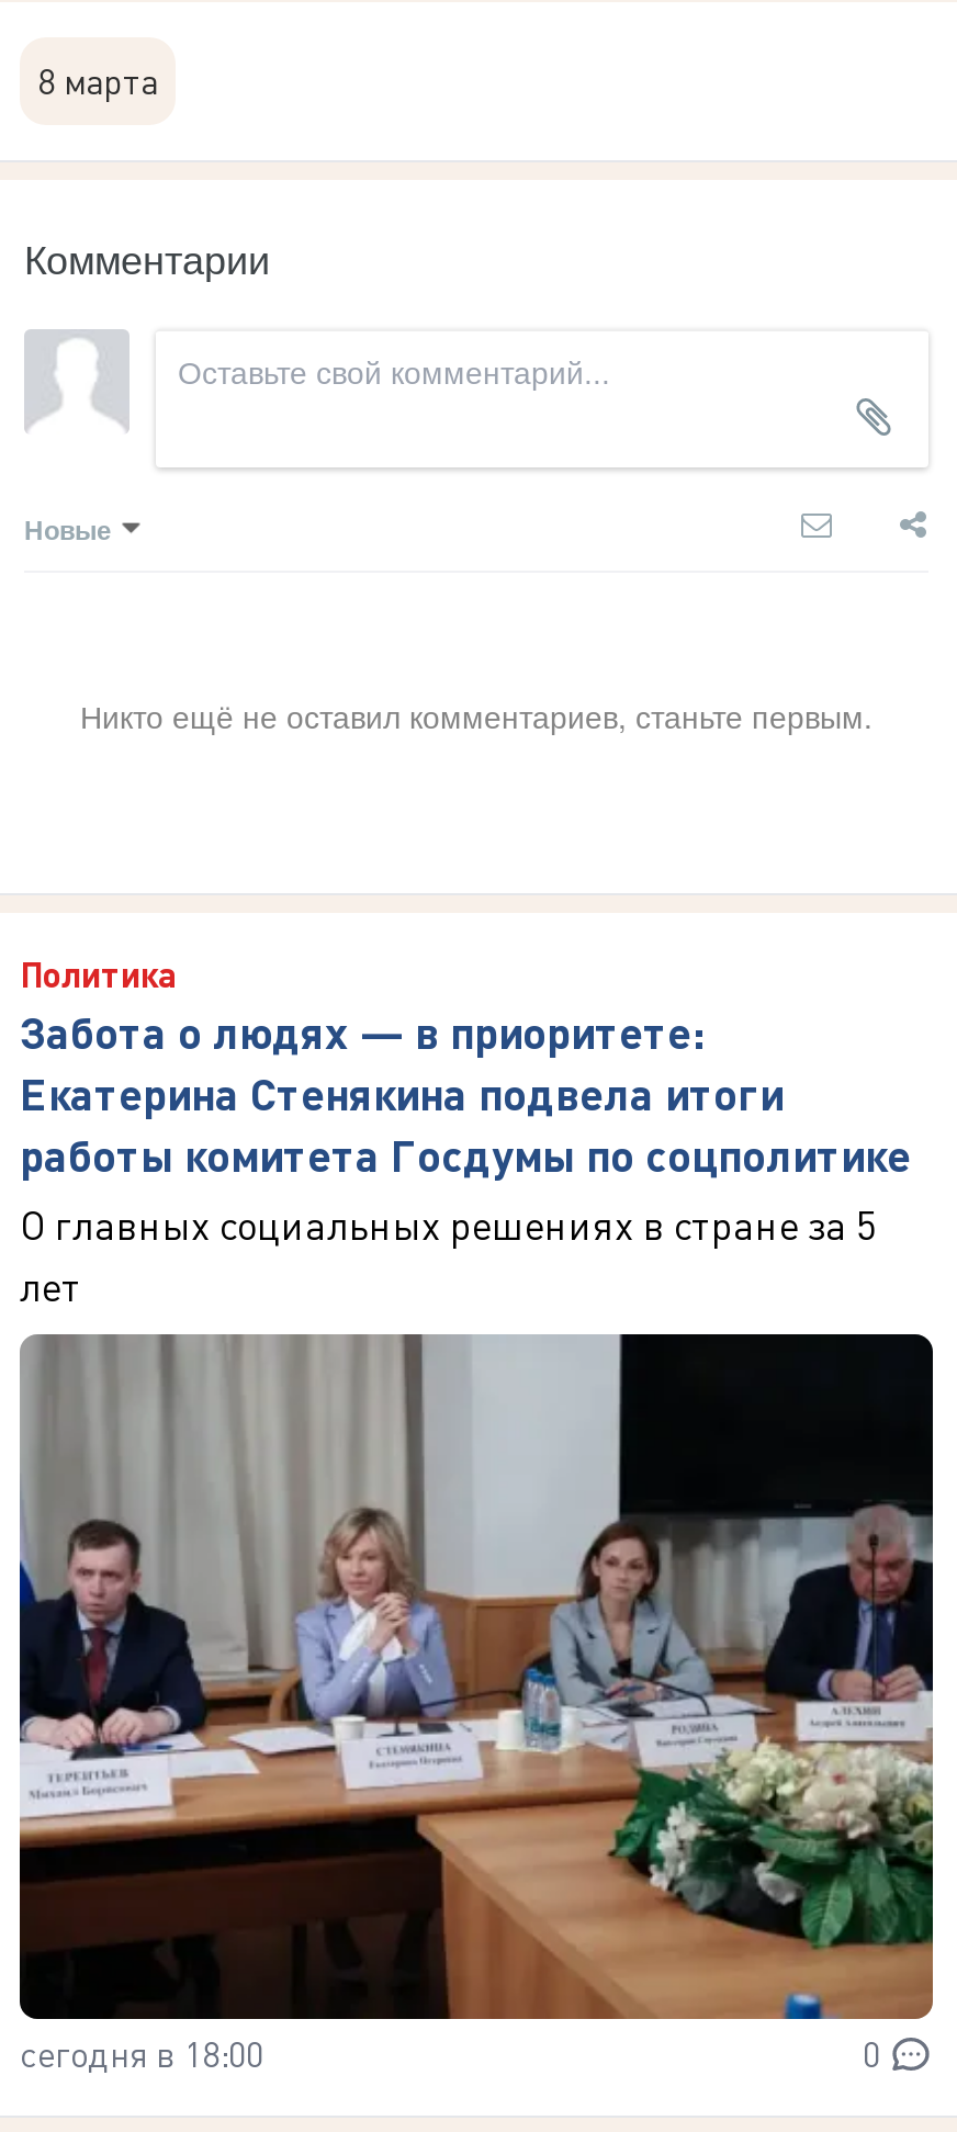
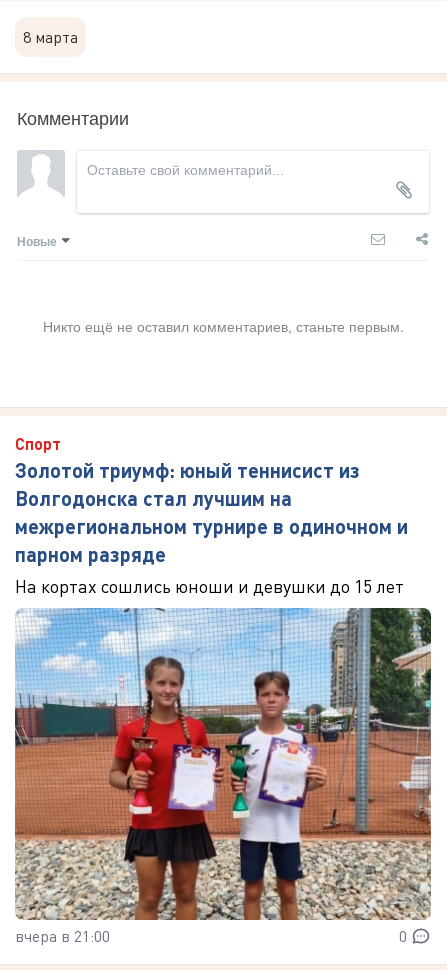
- Политика
- Забота о людях — в приоритете:
- Екатерина Стенякина подвела итоги
- работы комитета Госдумы по соцполитике
- О главных социальных решениях в стране за 5
- лет
+ Спорт
+ Золотой триумф: юный теннисист из
+ Волгодонска стал лучшим на
+ межрегиональном турнире в одиночном и
+ парном разряде
+ На кортах сошлись юноши и девушки до 15 лет

- [image]
- сегодня в 18:00
+ [image]
+ вчера в 21:00
